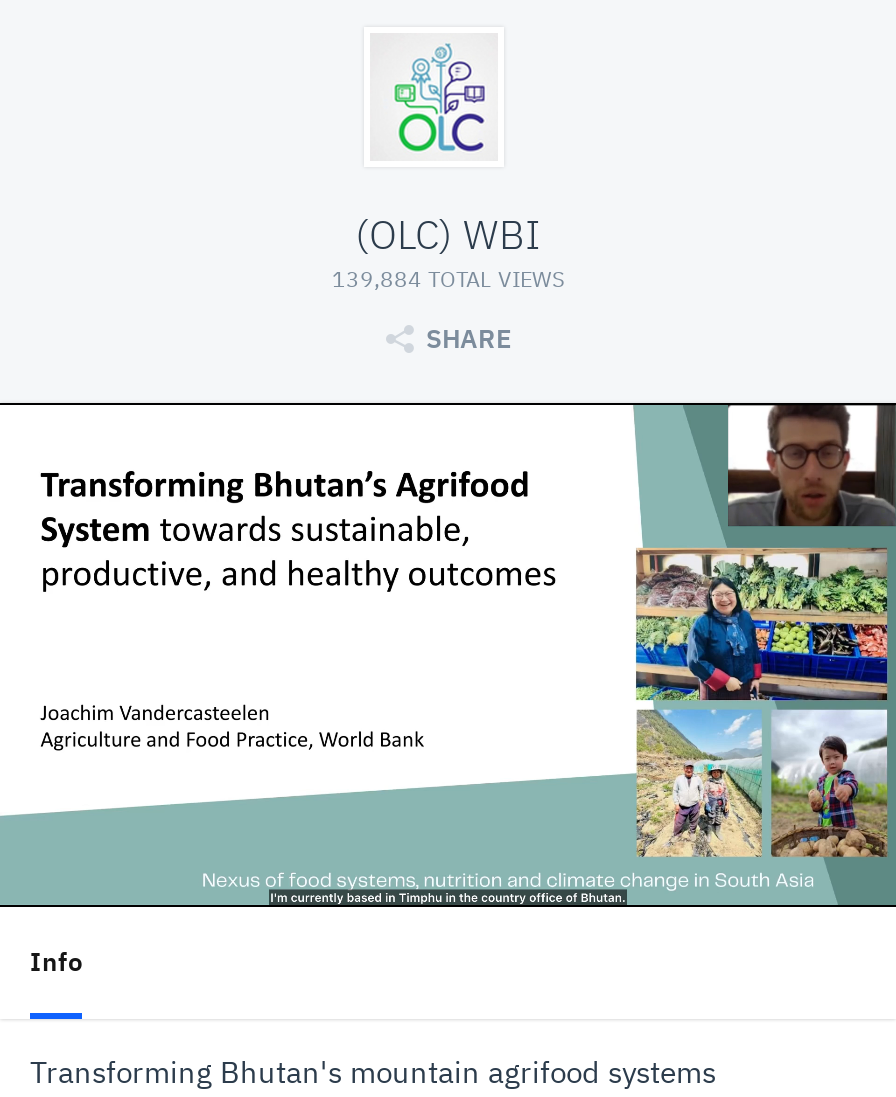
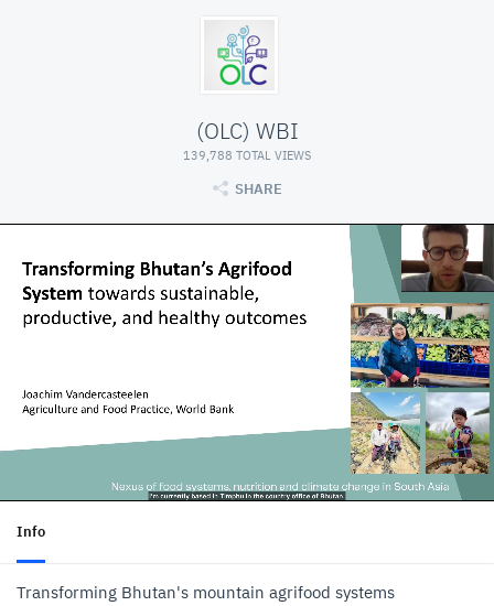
- 139,884 TOTAL VIEWS
+ 139,788 TOTAL VIEWS
